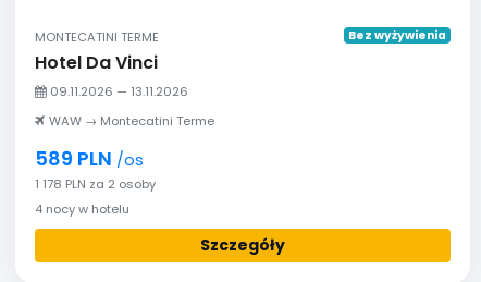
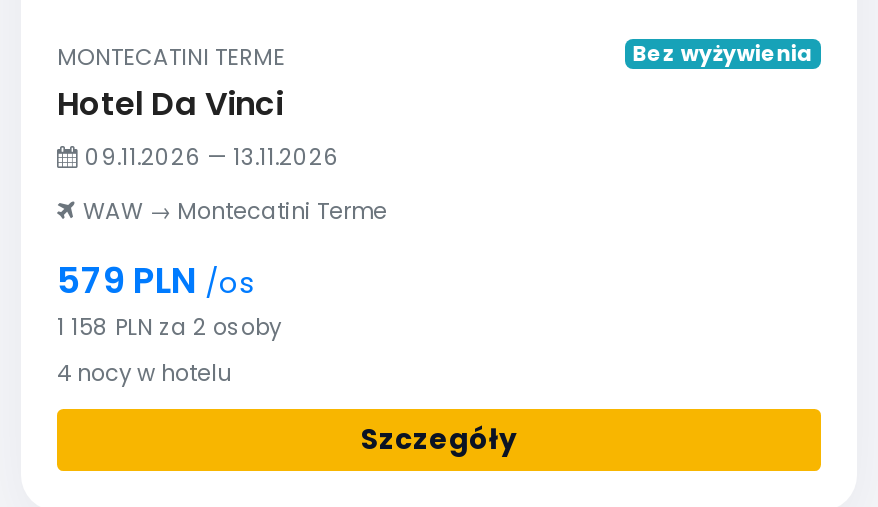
- 589 PLN /os
+ 579 PLN /os

- 1 178 PLN za 2 osoby
+ 1 158 PLN za 2 osoby
